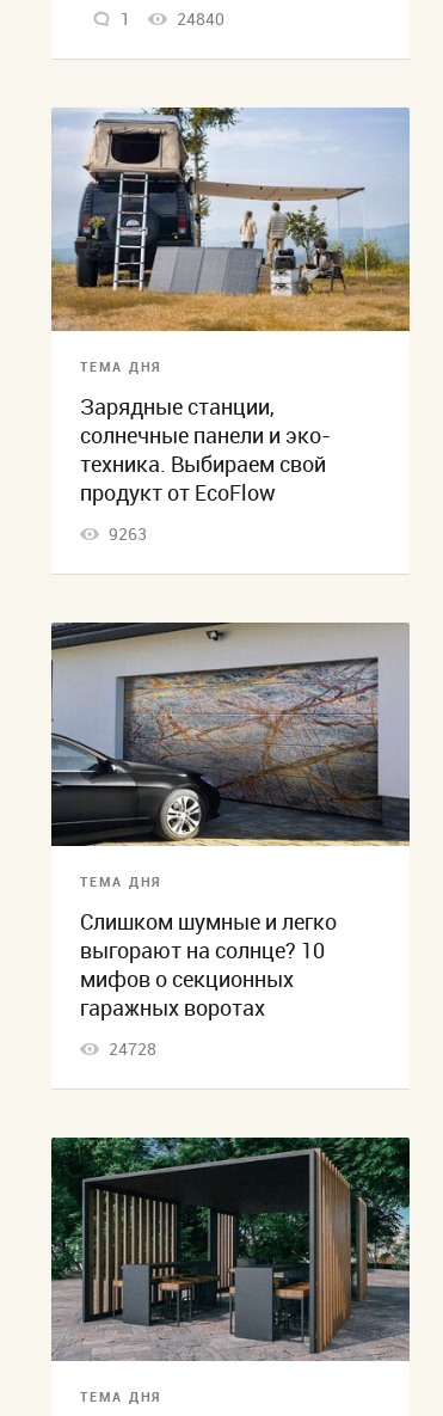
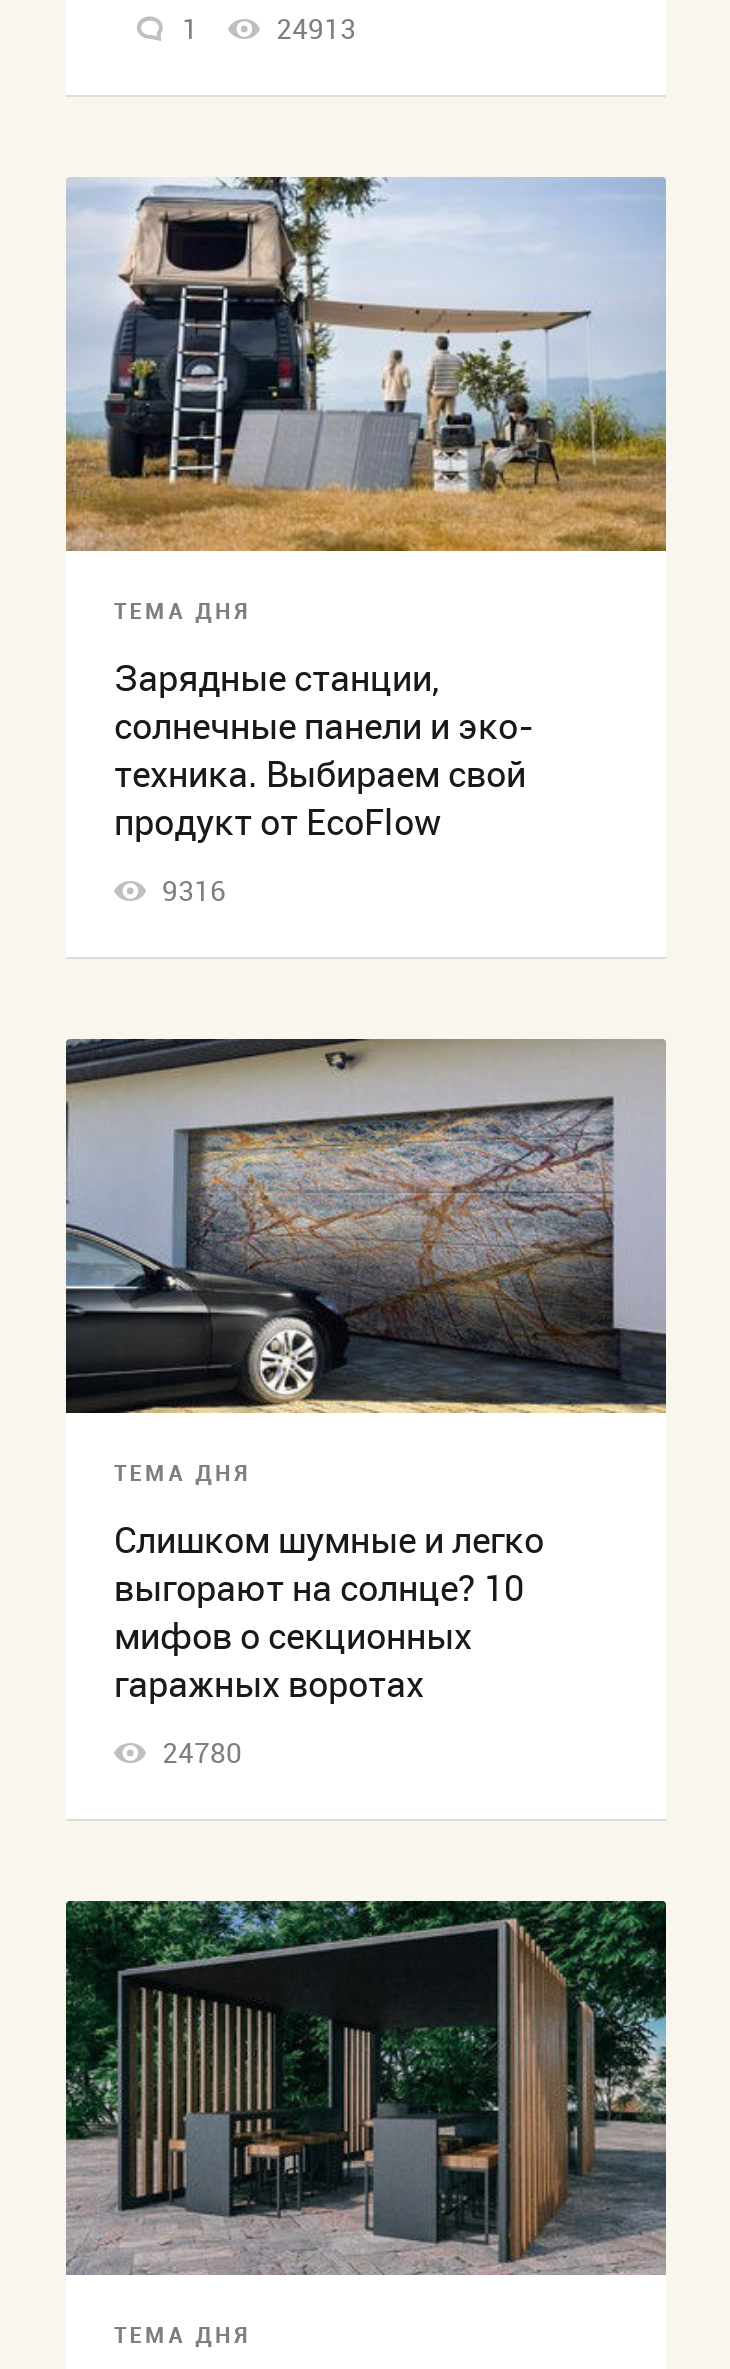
- 24840
+ 24913

- 9263
+ 9316

- 24728
+ 24780
